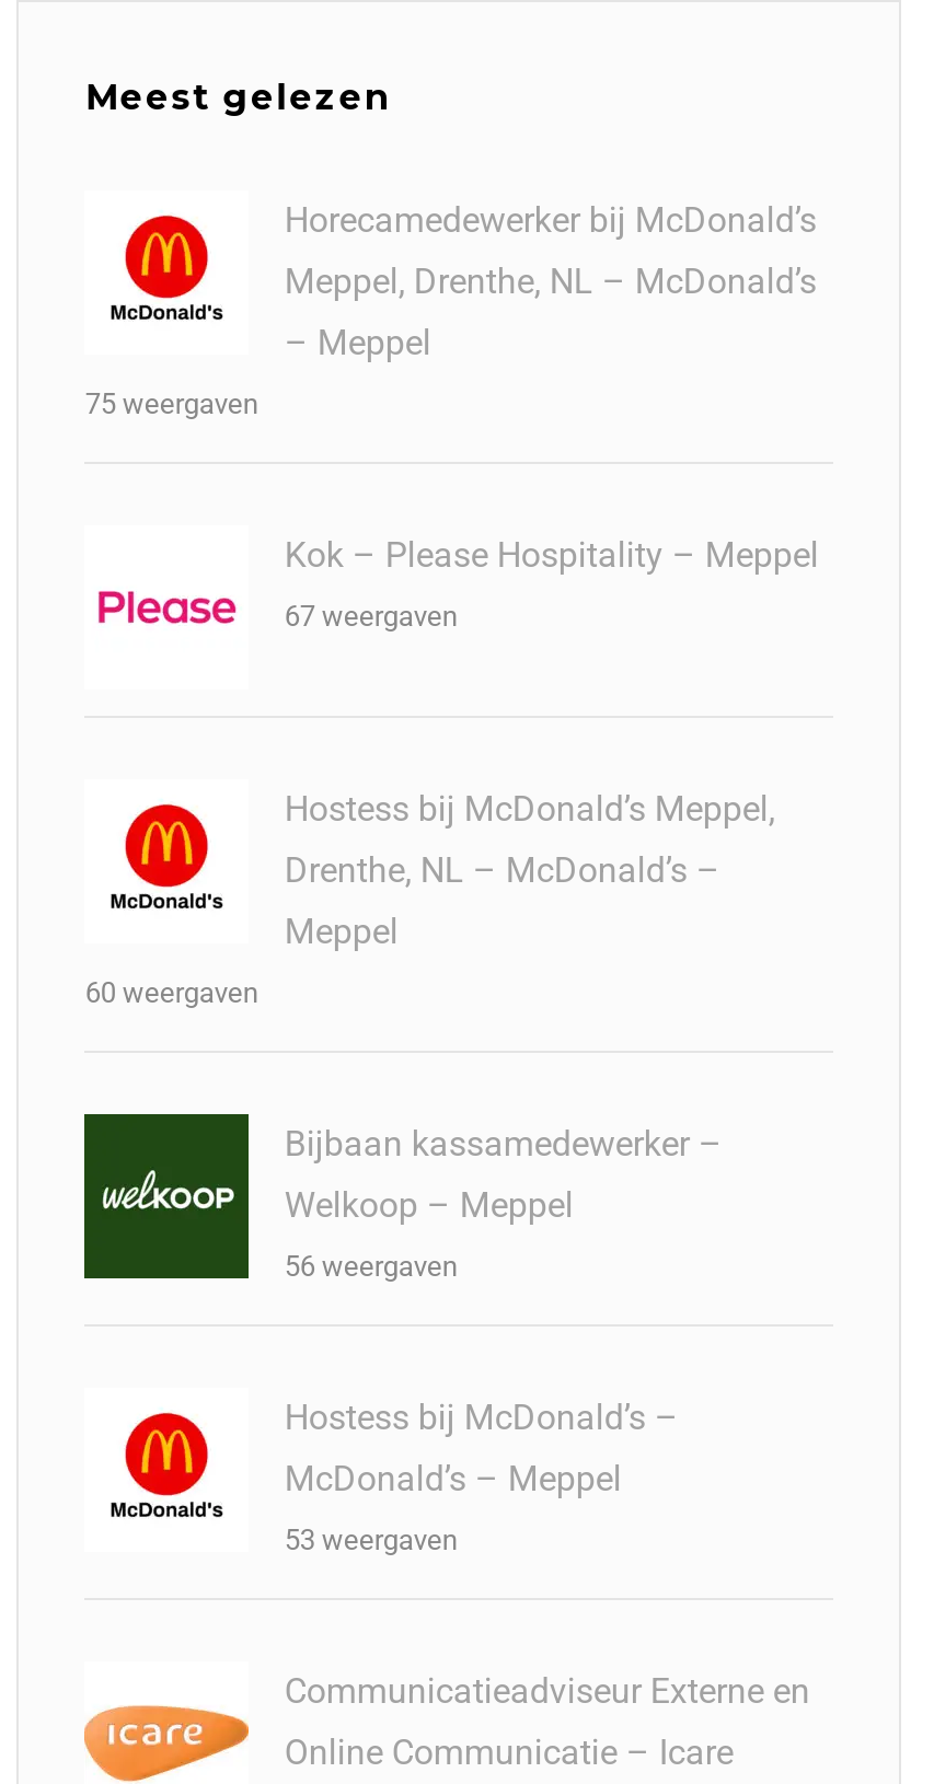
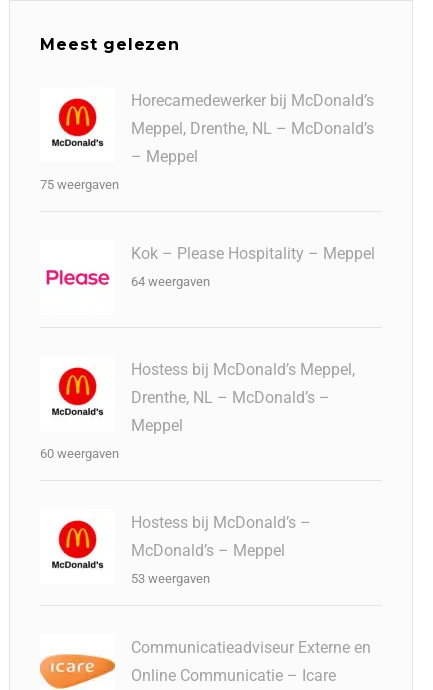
- 67 weergaven
+ 64 weergaven

- [image]
- Bijbaan kassamedewerker –
- Welkoop – Meppel
- 56 weergaven
